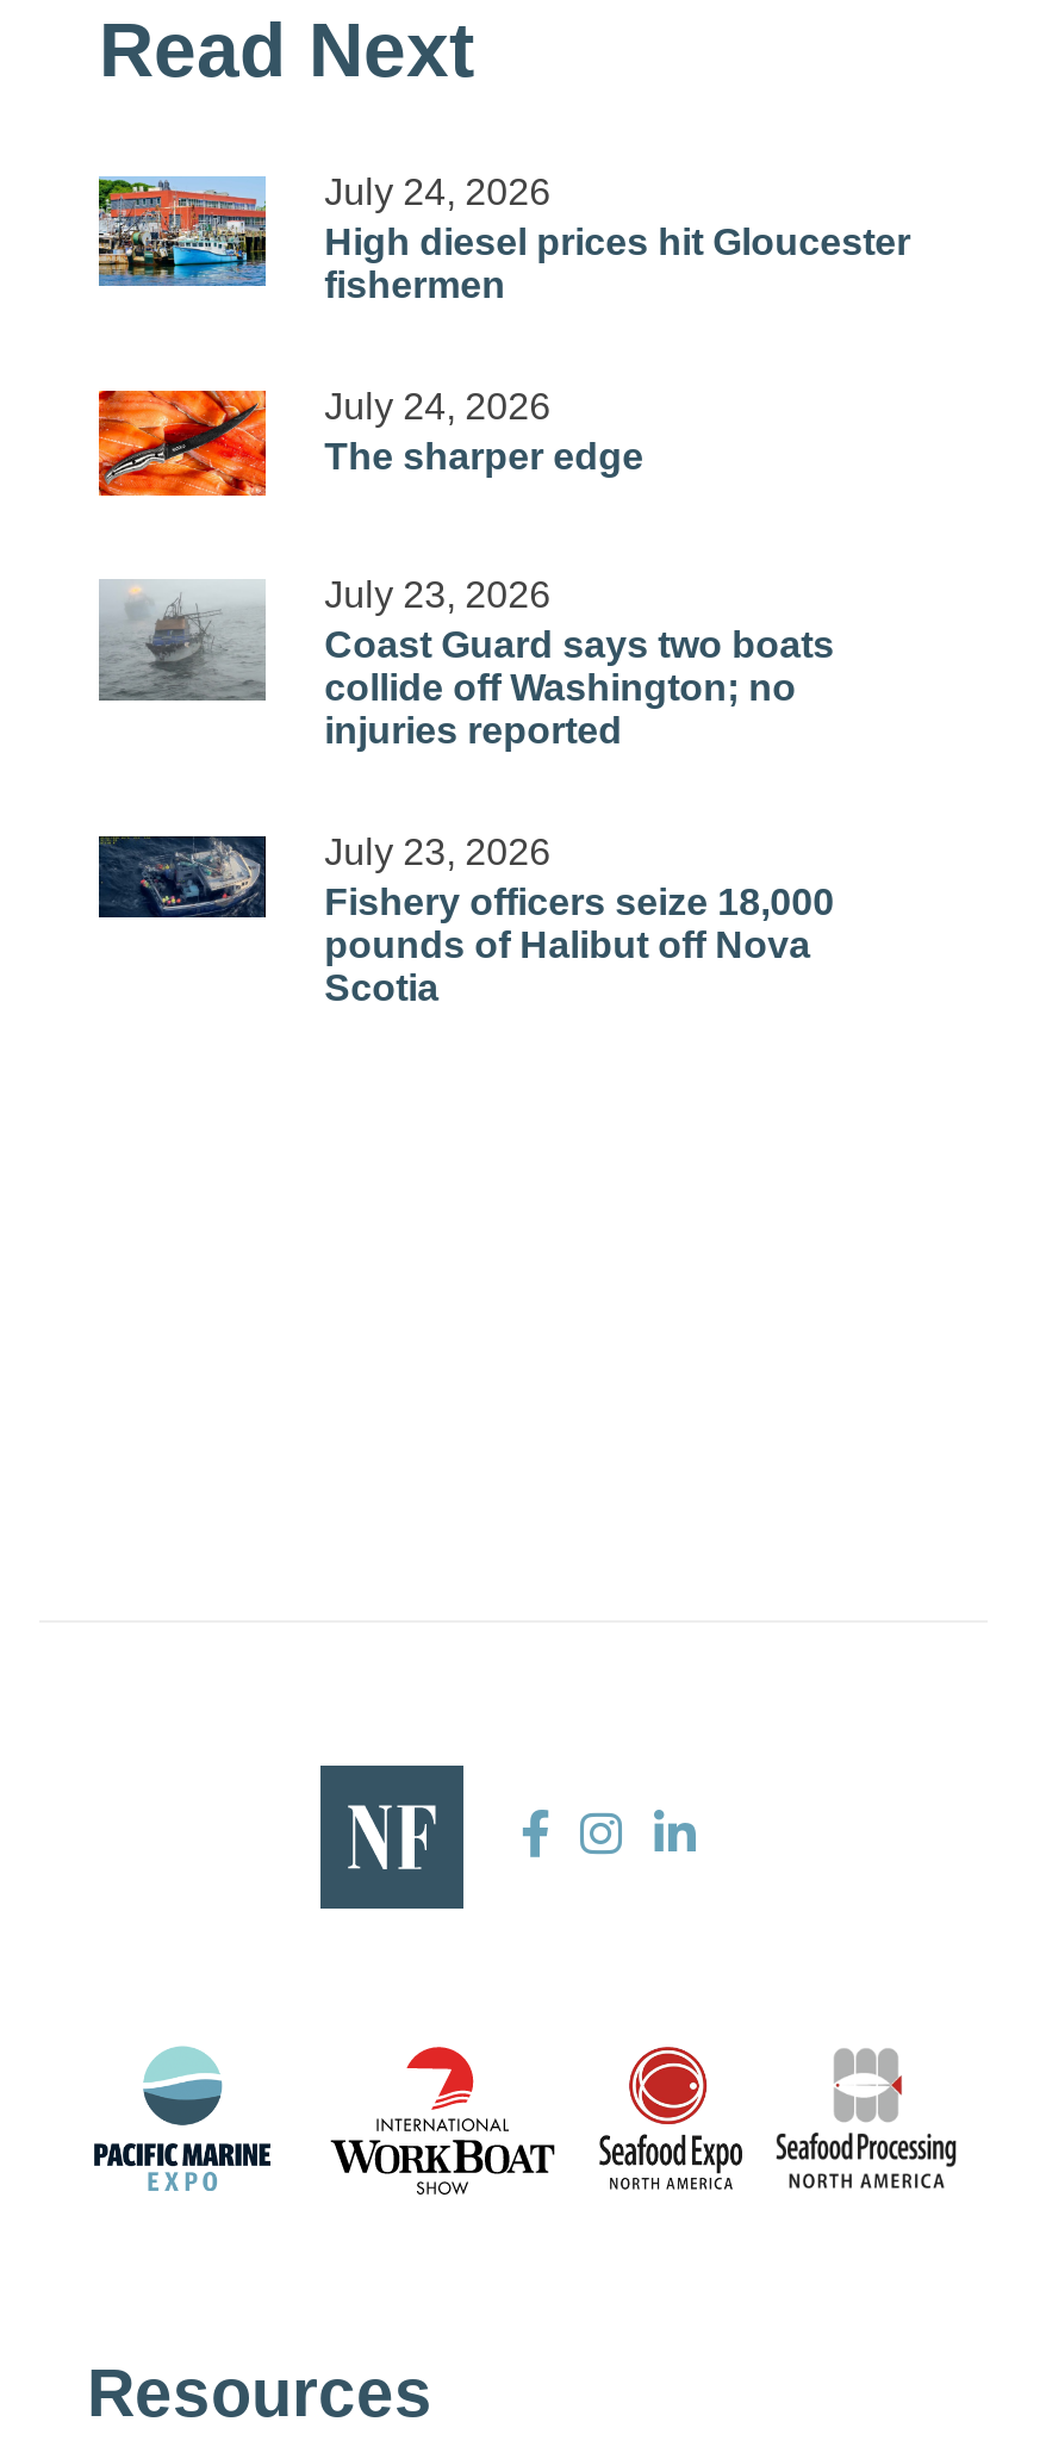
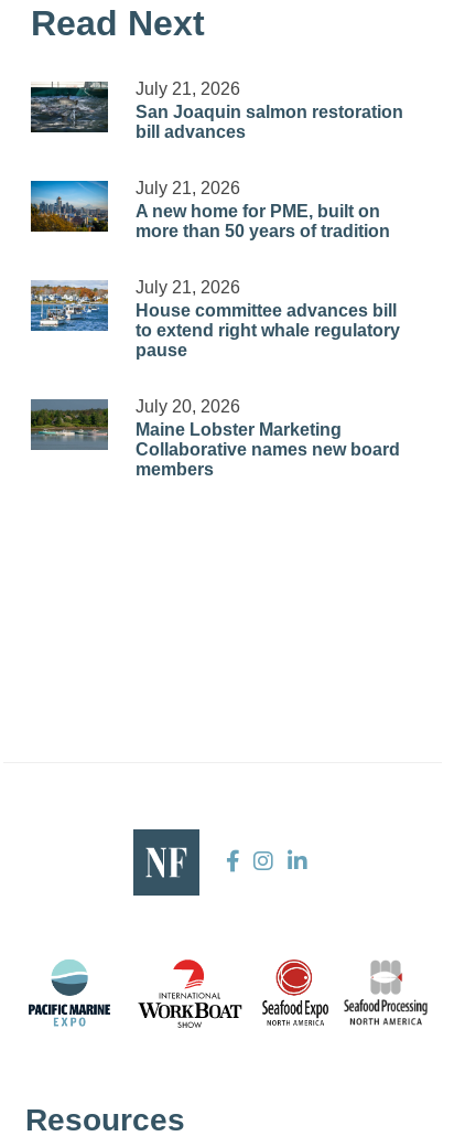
- [image]
- July 24, 2026
- High diesel prices hit Gloucester
- fishermen
+ [image]
+ July 21, 2026
+ San Joaquin salmon restoration
+ bill advances

- [image]
- July 24, 2026
- The sharper edge
+ [image]
+ July 21, 2026
+ A new home for PME, built on
+ more than 50 years of tradition

- [image]
- July 23, 2026
- Coast Guard says two boats
- collide off Washington; no
- injuries reported
+ [image]
+ July 21, 2026
+ House committee advances bill
+ to extend right whale regulatory
+ pause

- [image]
- July 23, 2026
- Fishery officers seize 18,000
- pounds of Halibut off Nova
- Scotia
+ [image]
+ July 20, 2026
+ Maine Lobster Marketing
+ Collaborative names new board
+ members
